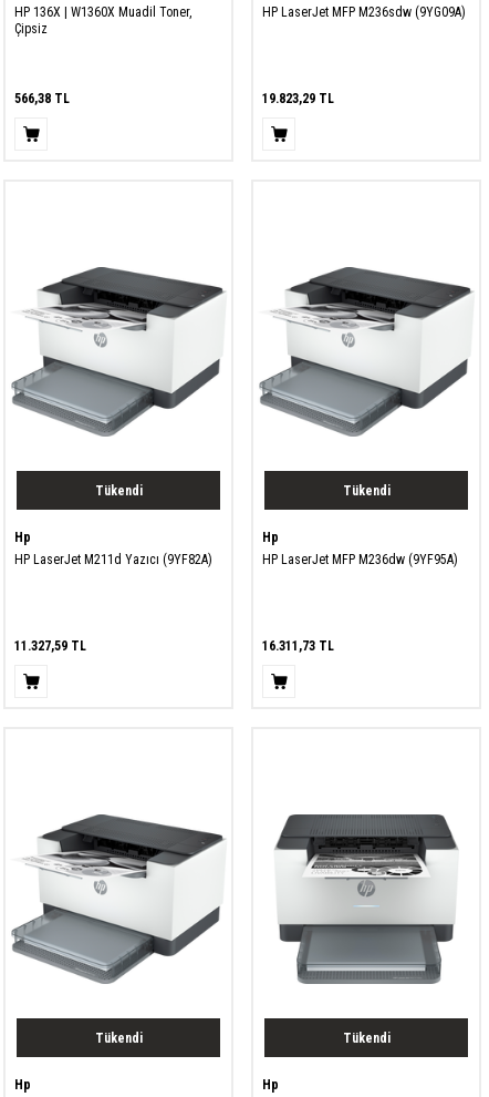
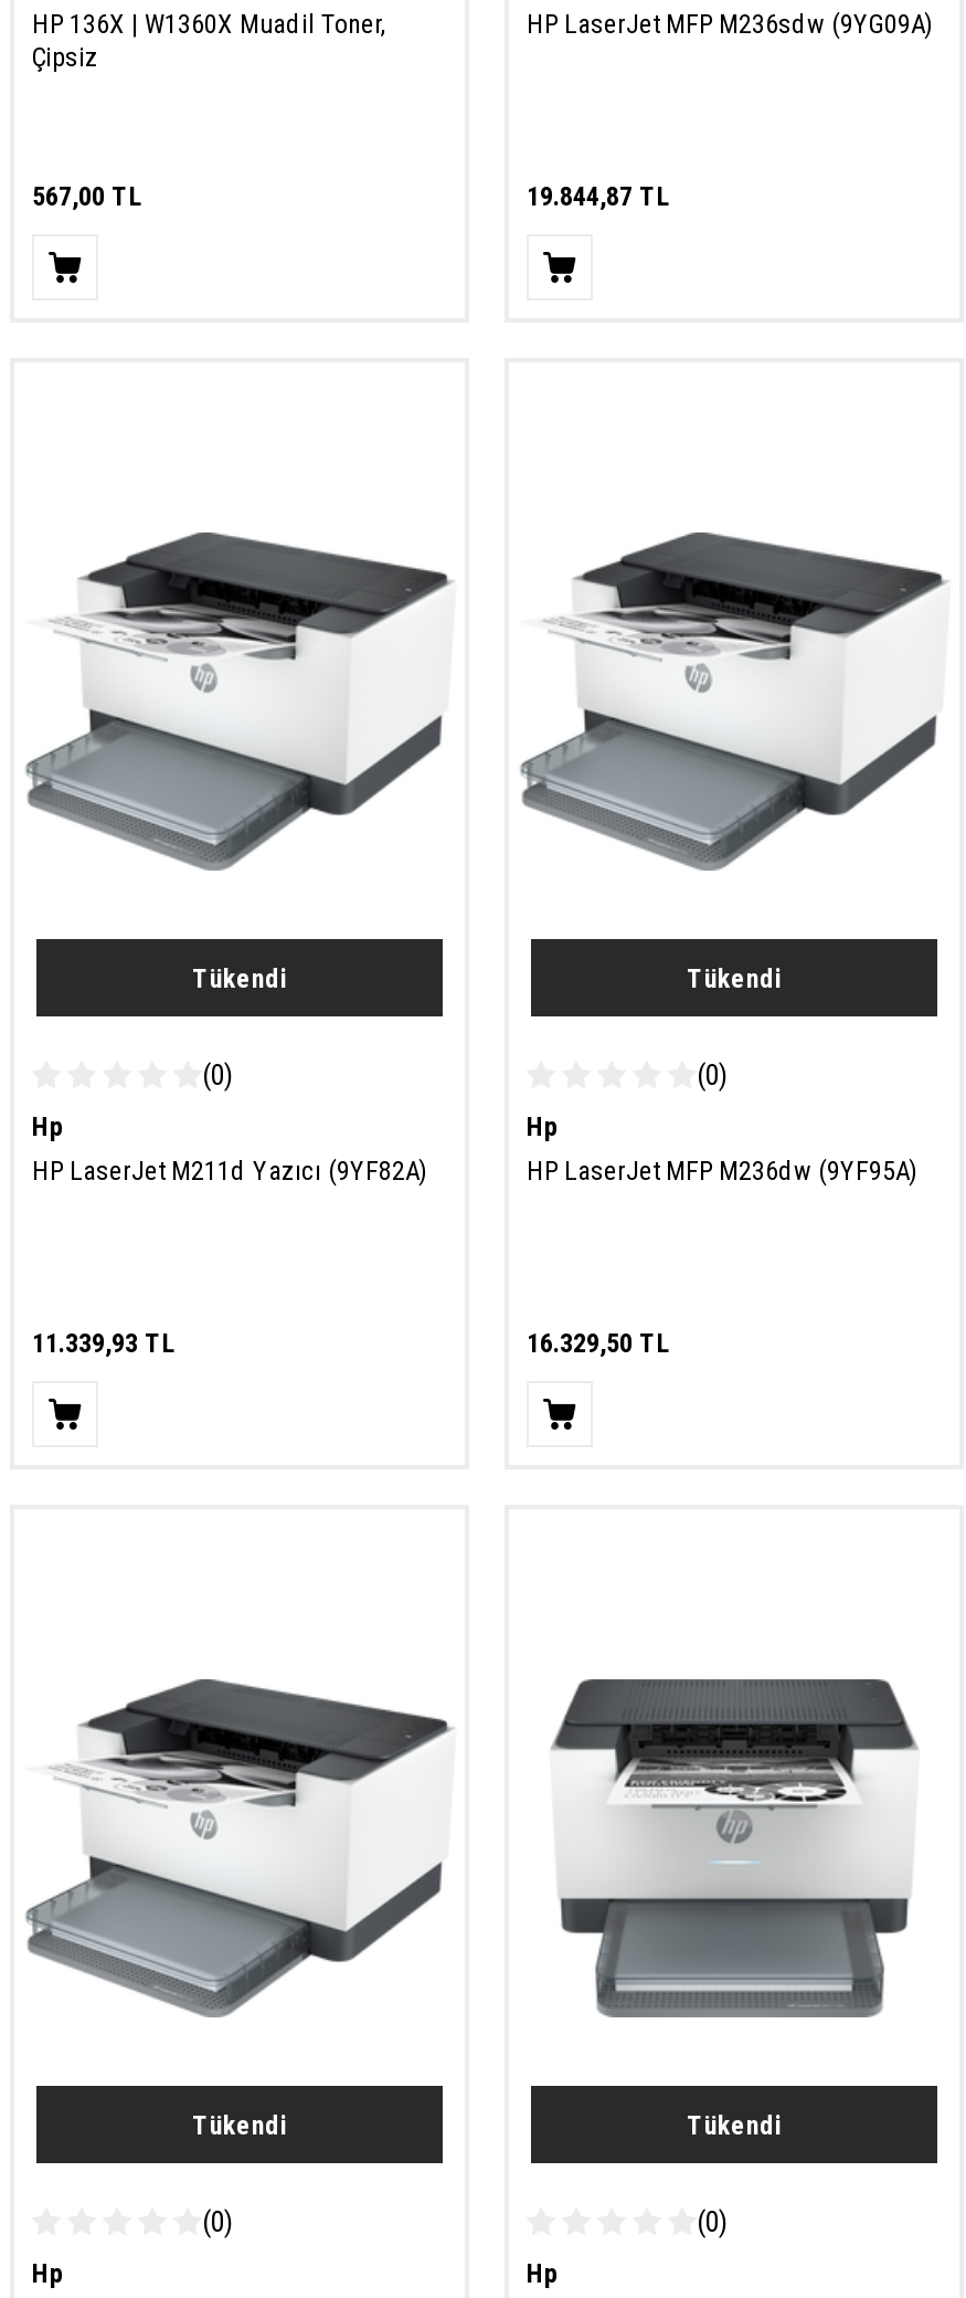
- 566,38 TL
+ 567,00 TL

- 19.823,29 TL
+ 19.844,87 TL

+ (0)

+ (0)

- 11.327,59 TL
+ 11.339,93 TL

- 16.311,73 TL
+ 16.329,50 TL

+ (0)

+ (0)
